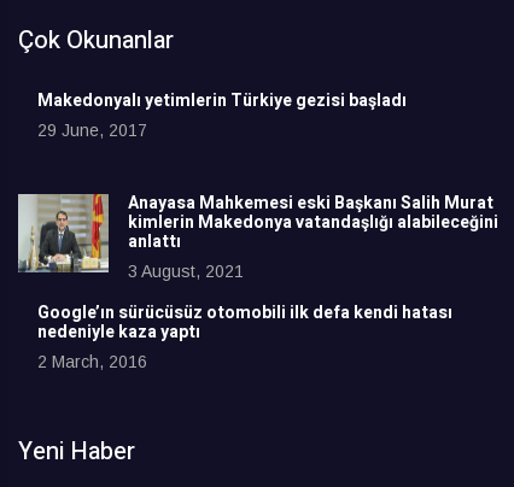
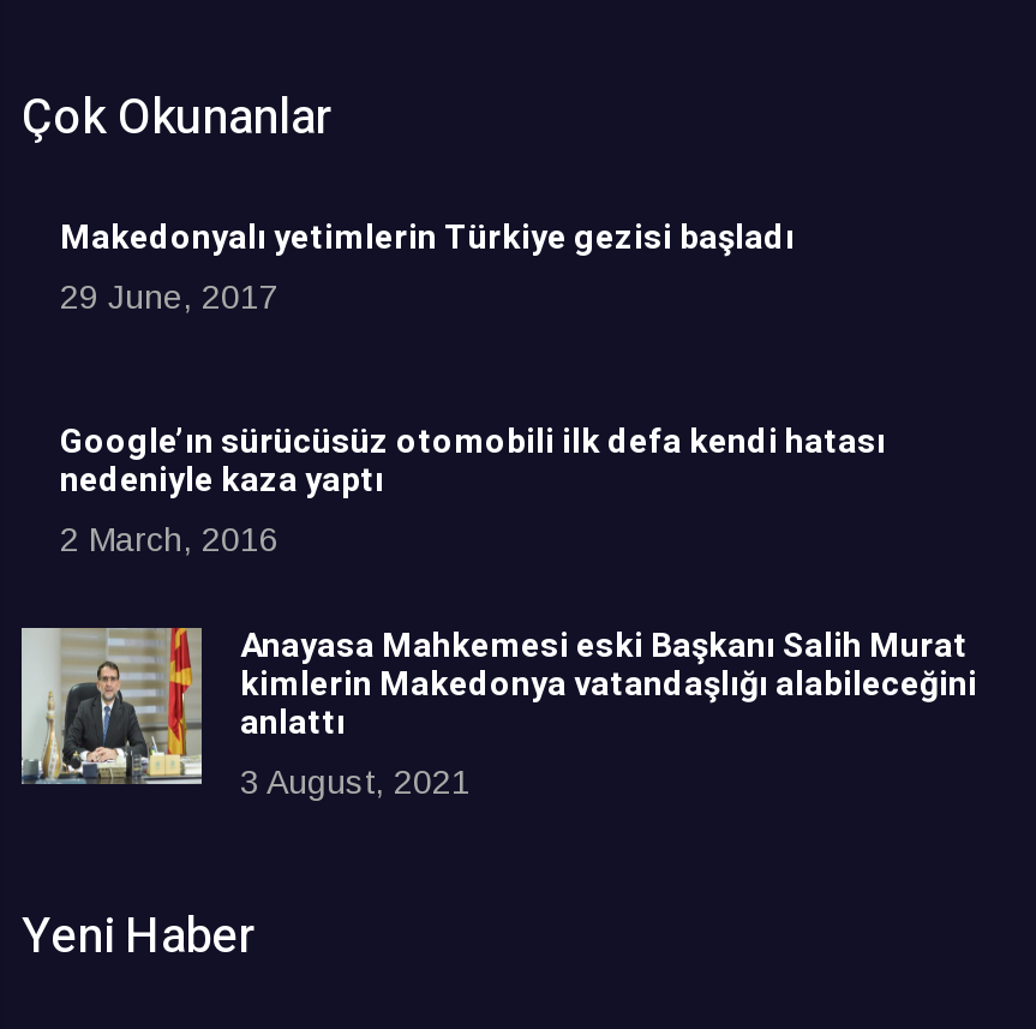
moved down: [image] | Anayasa Mahkemesi eski Başkanı Salih Murat | kimlerin Makedonya vatandaşlığı alabileceğini | anlattı | 3 August, 2021

moved up: Google’ın sürücüsüz otomobili ilk defa kendi hatası | nedeniyle kaza yaptı | 2 March, 2016
